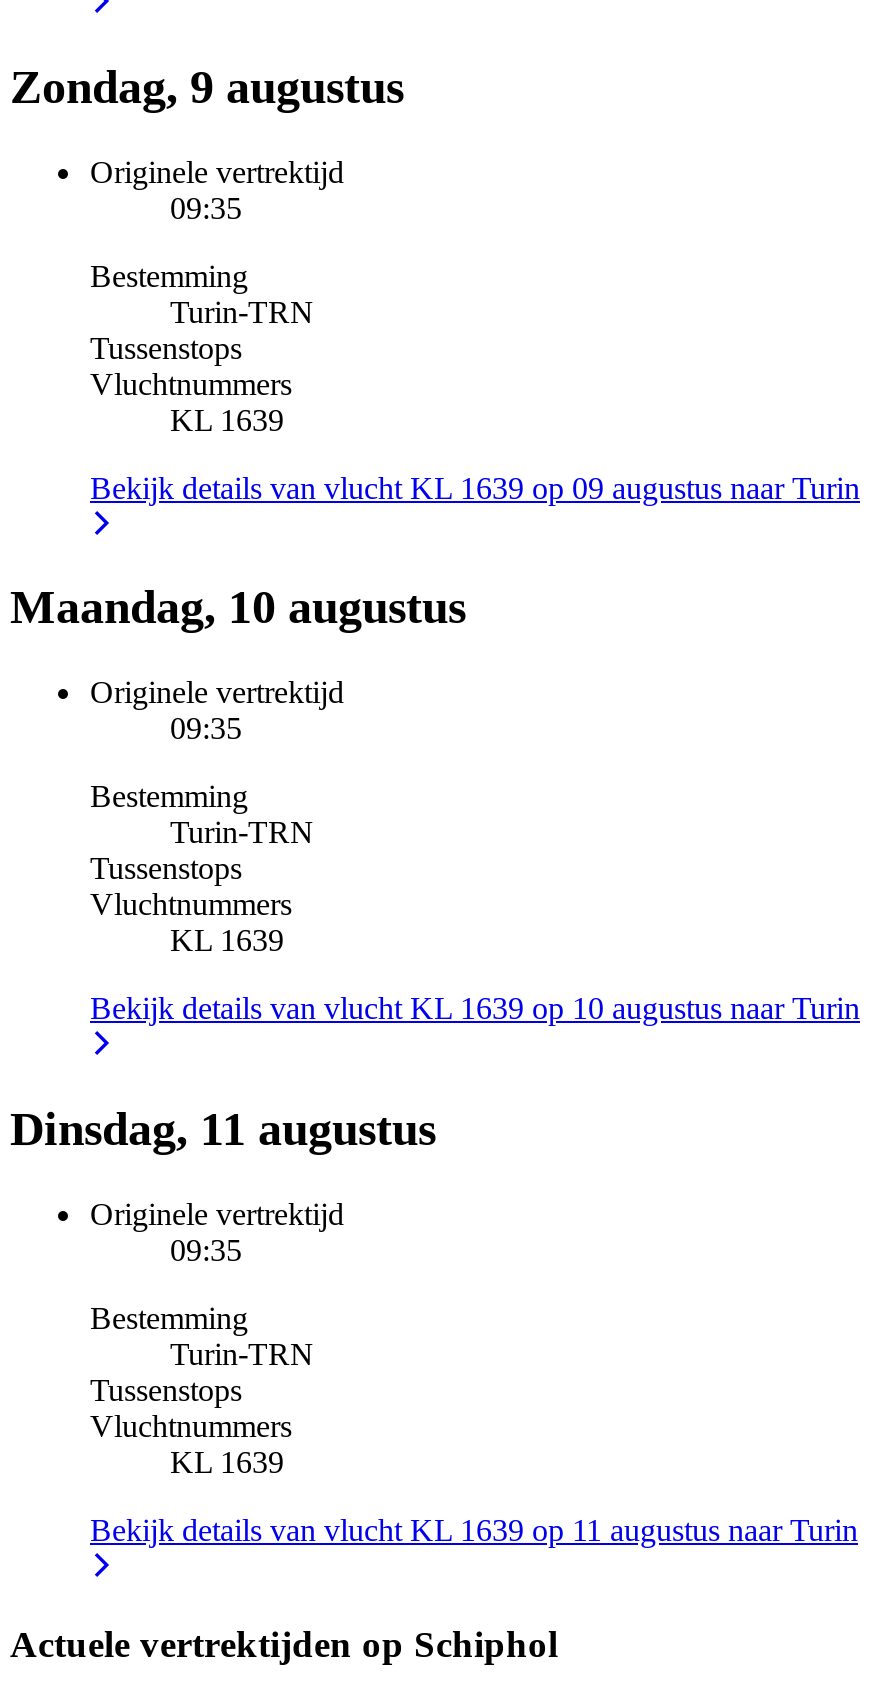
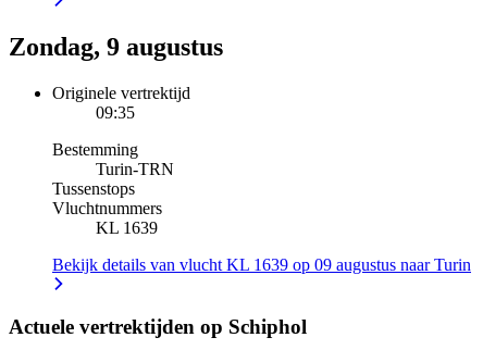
- Maandag, 10 augustus
- Originele vertrektijd
- 09:35
- Bestemming
- Turin-TRN
- Tussenstops
- Vluchtnummers
- KL 1639
- Bekijk details van vlucht KL 1639 op 10 augustus naar Turin
- Dinsdag, 11 augustus
- Originele vertrektijd
- 09:35
- Bestemming
- Turin-TRN
- Tussenstops
- Vluchtnummers
- KL 1639
- Bekijk details van vlucht KL 1639 op 11 augustus naar Turin
